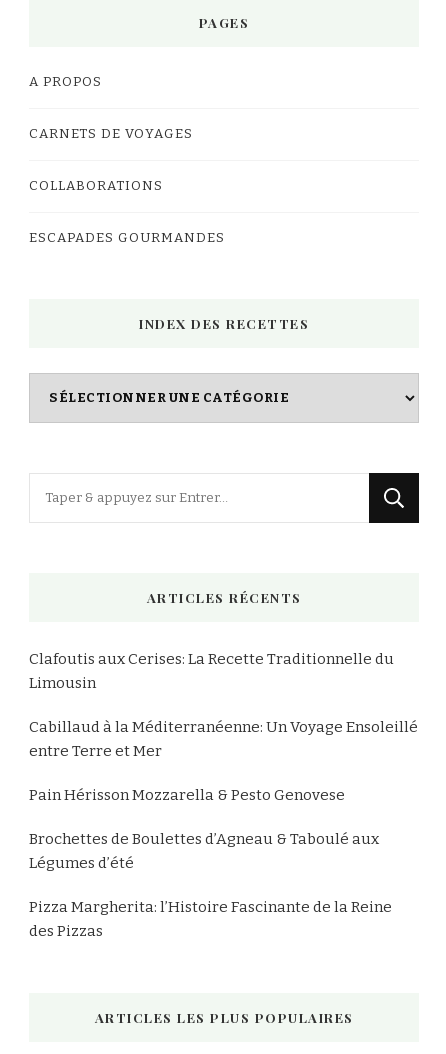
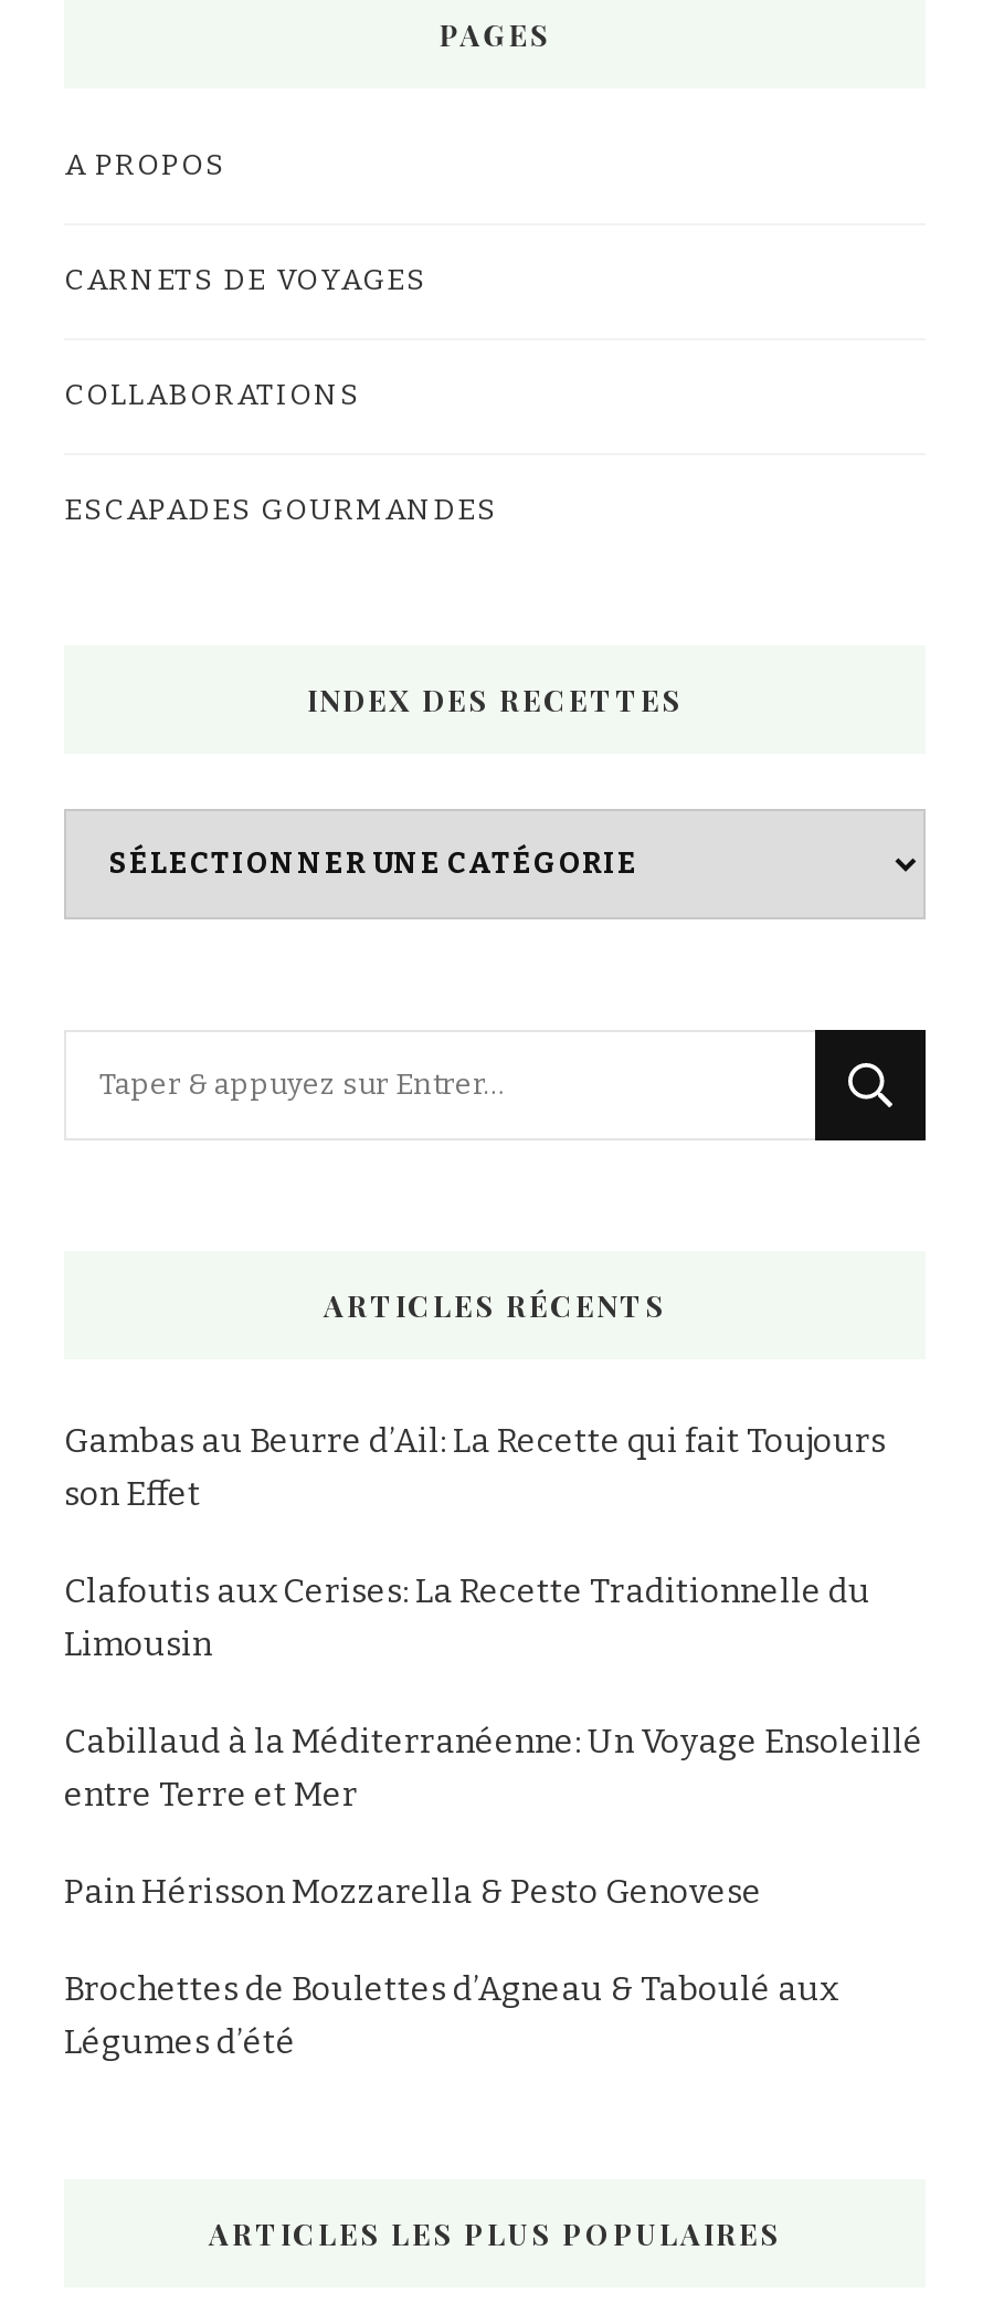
+ Gambas au Beurre d’Ail: La Recette qui fait Toujours
+ son Effet

moved down: Clafoutis aux Cerises: La Recette Traditionnelle du | Limousin | Cabillaud à la Méditerranéenne: Un Voyage Ensoleillé | entre Terre et Mer | Pain Hérisson Mozzarella & Pesto Genovese | Brochettes de Boulettes d’Agneau & Taboulé aux | Légumes d’été

- Pizza Margherita: l’Histoire Fascinante de la Reine
- des Pizzas
